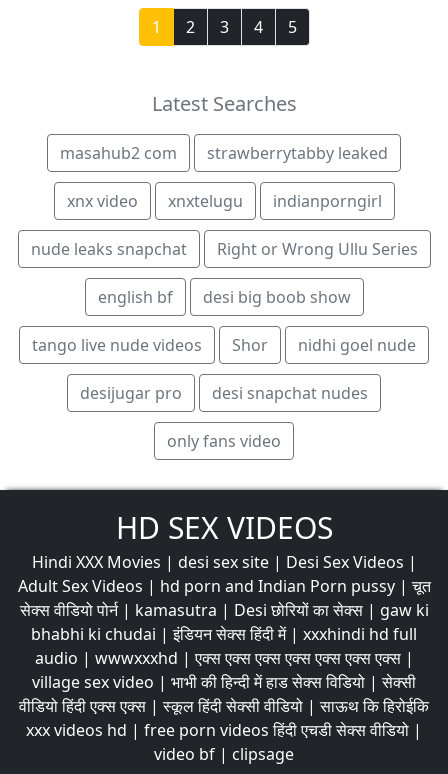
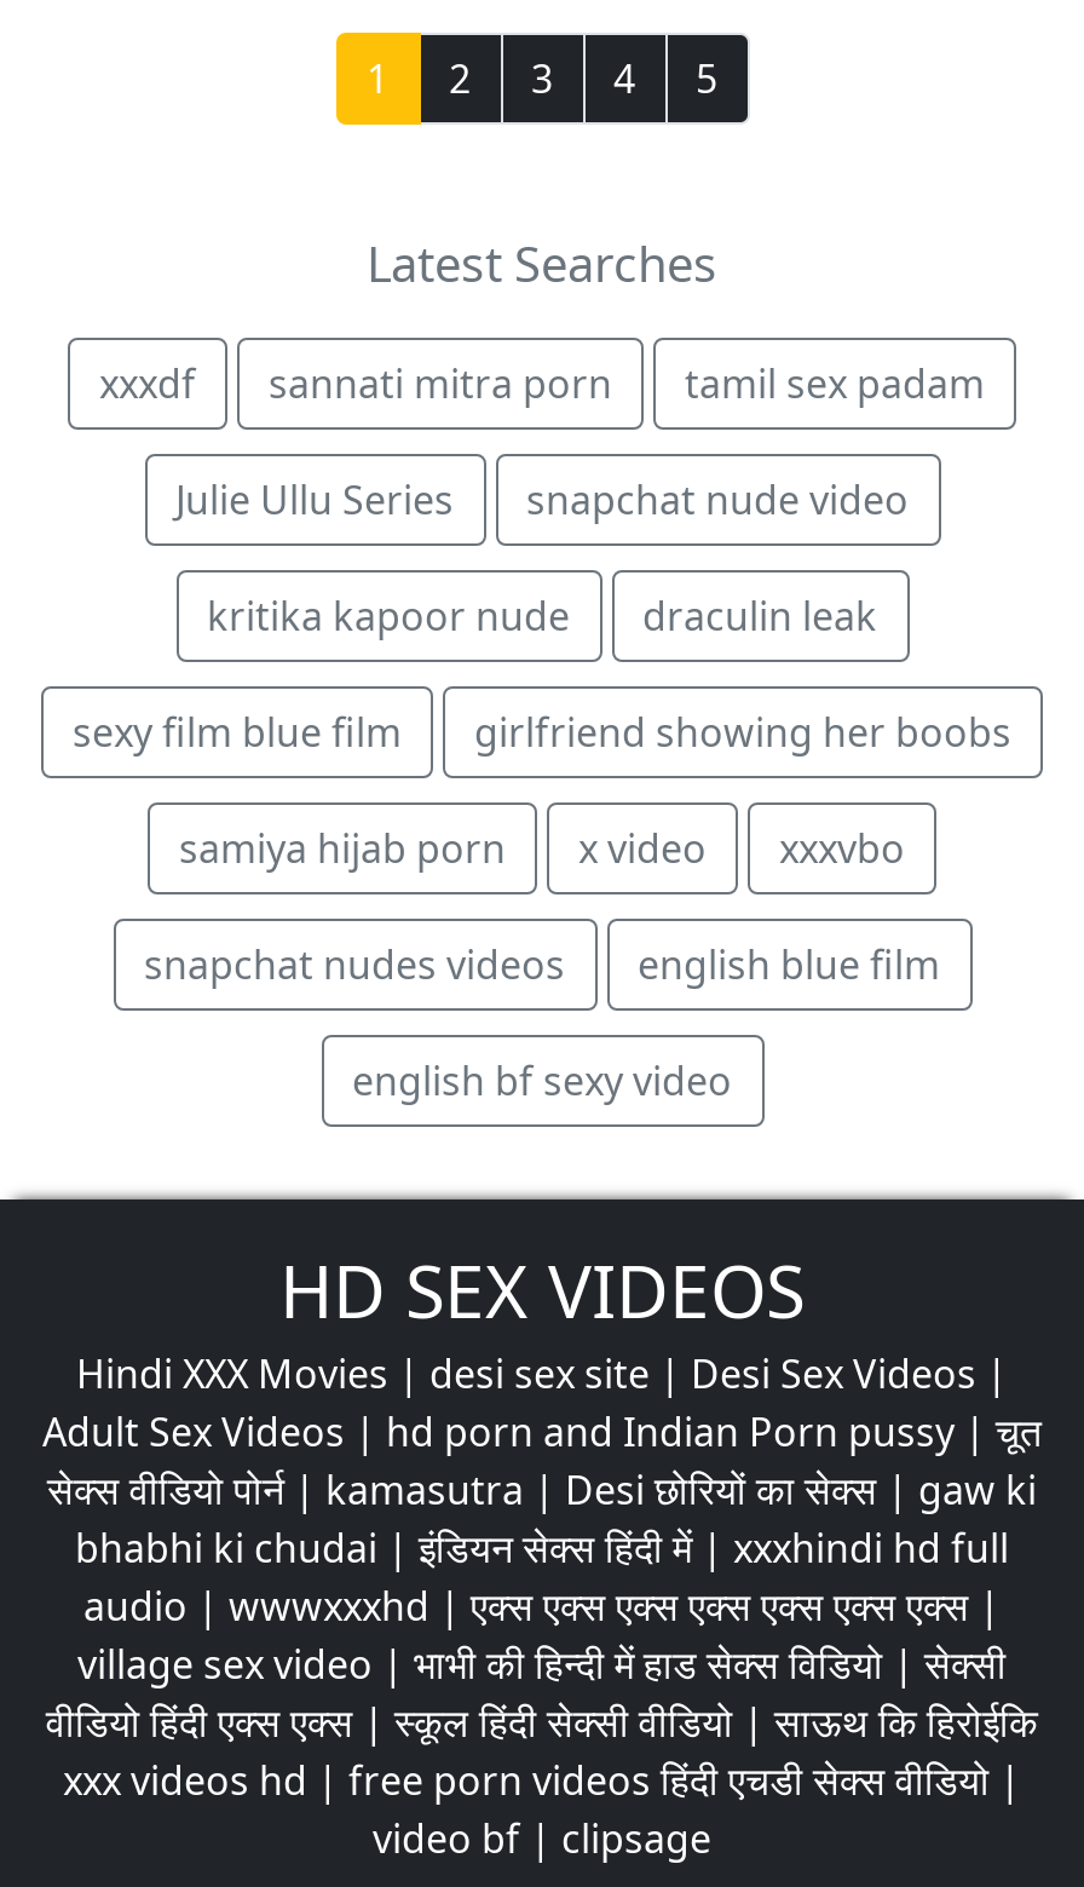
- masahub2 com
- strawberrytabby leaked
+ xxxdf
+ sannati mitra porn
+ tamil sex padam

- xnx video
- xnxtelugu
- indianporngirl
+ Julie Ullu Series
+ snapchat nude video

- nude leaks snapchat
- Right or Wrong Ullu Series
+ kritika kapoor nude
+ draculin leak

- english bf
- desi big boob show
+ sexy film blue film
+ girlfriend showing her boobs

- tango live nude videos
- Shor
- nidhi goel nude
+ samiya hijab porn
+ x video
+ xxxvbo

- desijugar pro
- desi snapchat nudes
+ snapchat nudes videos
+ english blue film

- only fans video
+ english bf sexy video
